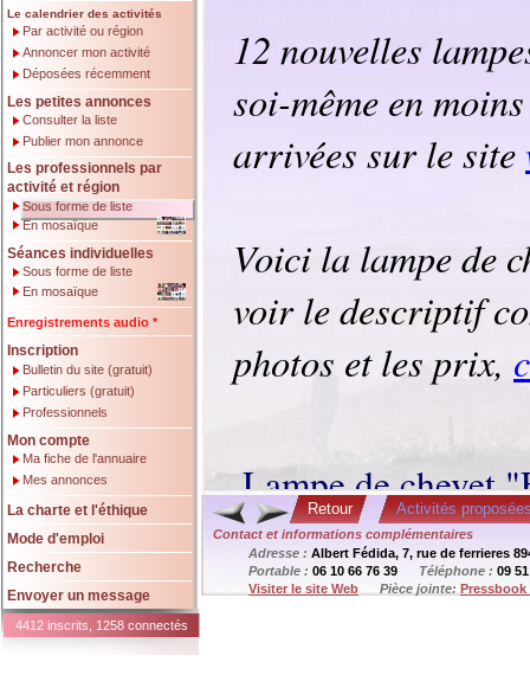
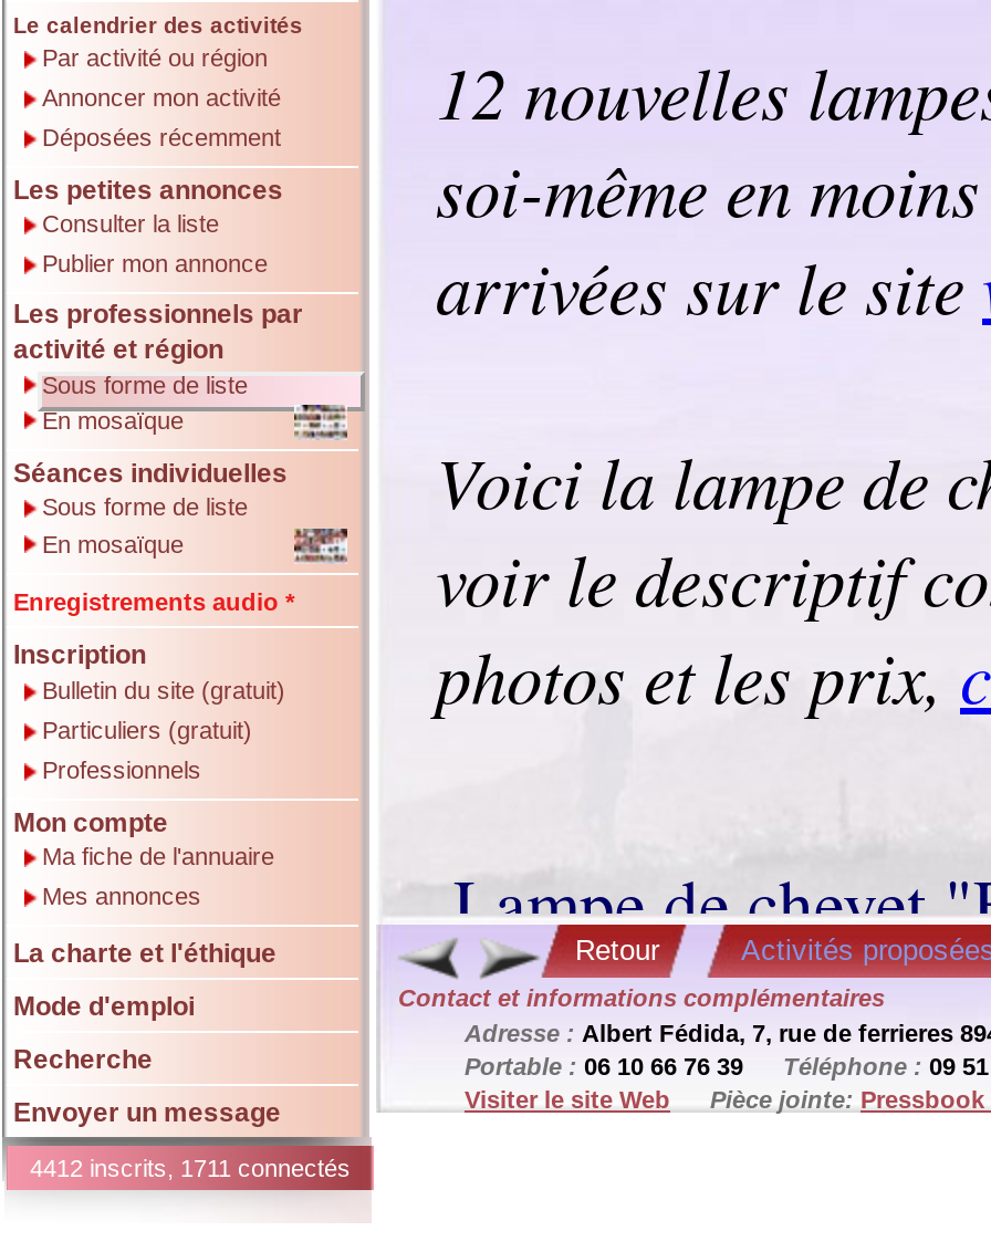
- 4412 inscrits, 1258 connectés
+ 4412 inscrits, 1711 connectés
